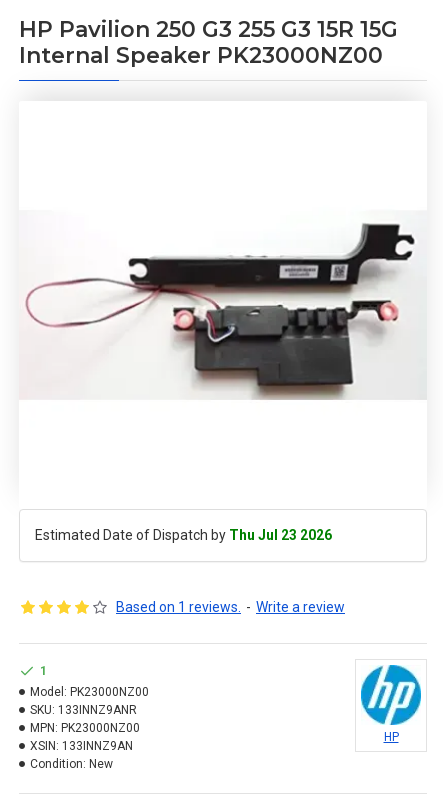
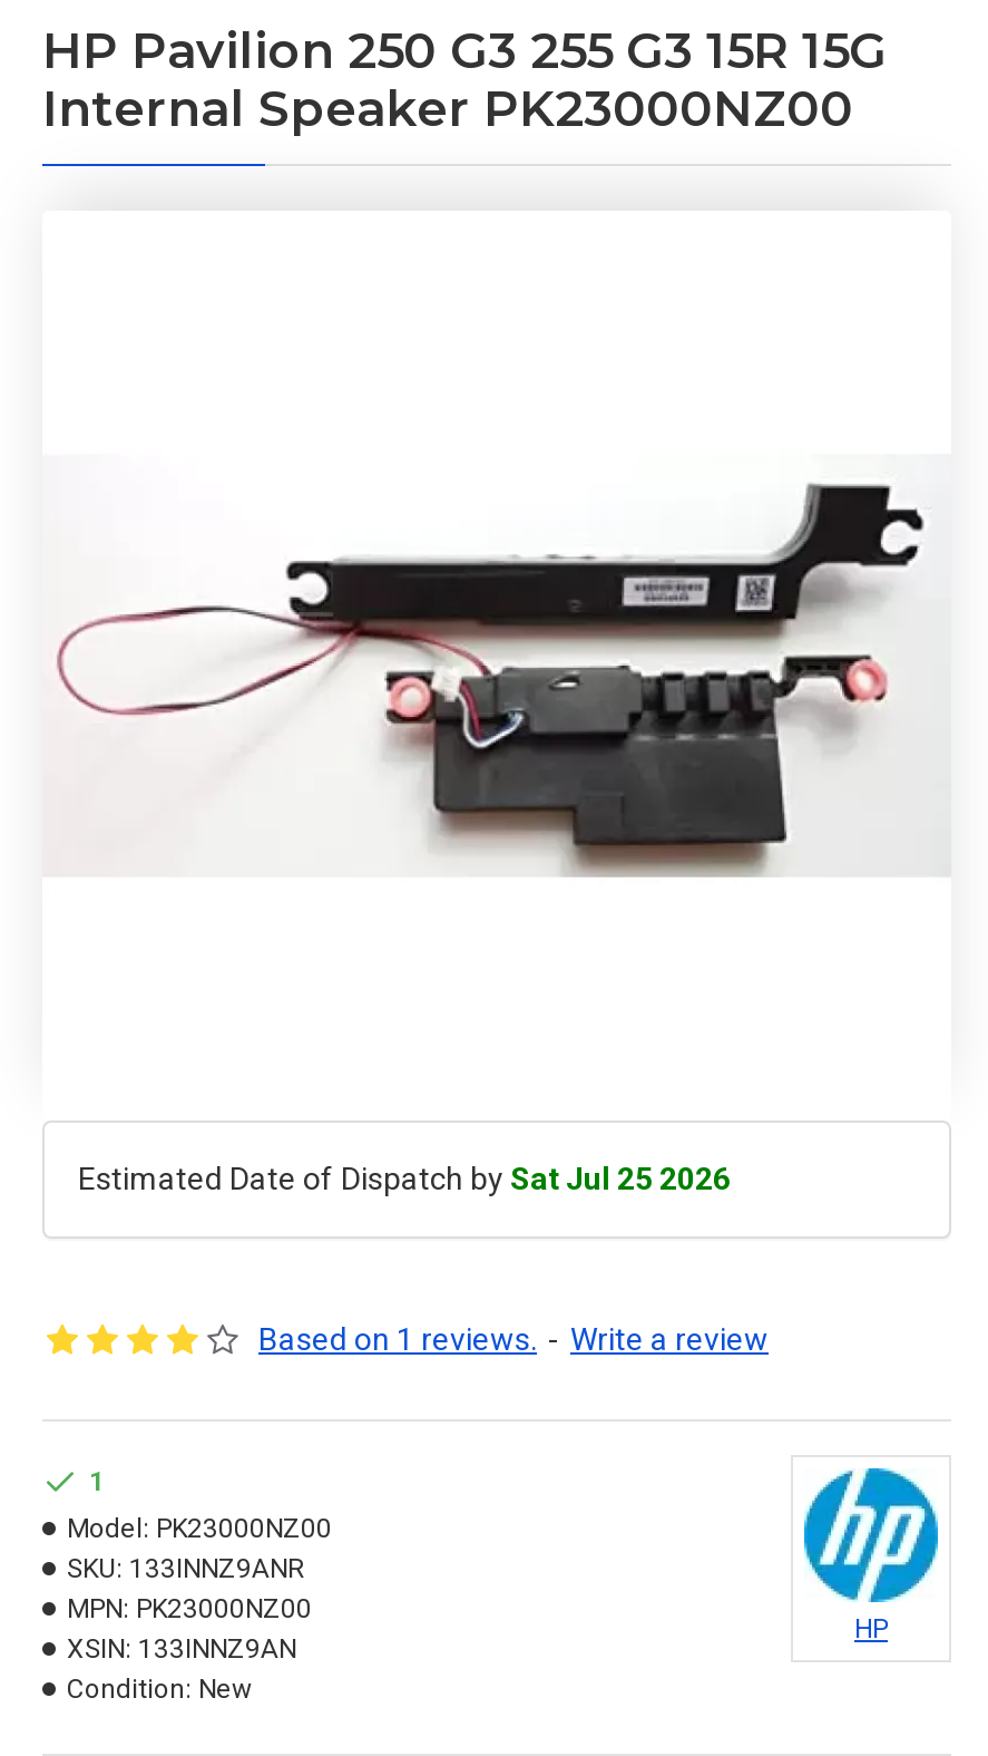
- Estimated Date of Dispatch by Thu Jul 23 2026
+ Estimated Date of Dispatch by Sat Jul 25 2026
